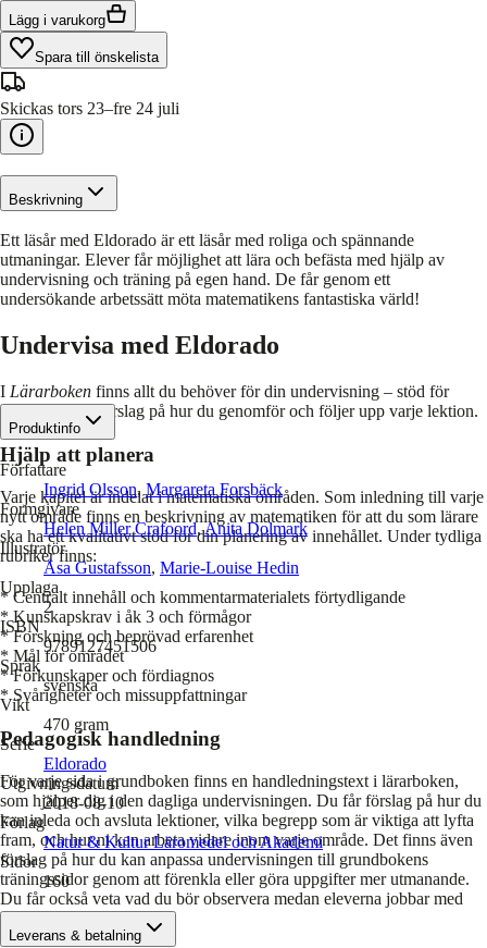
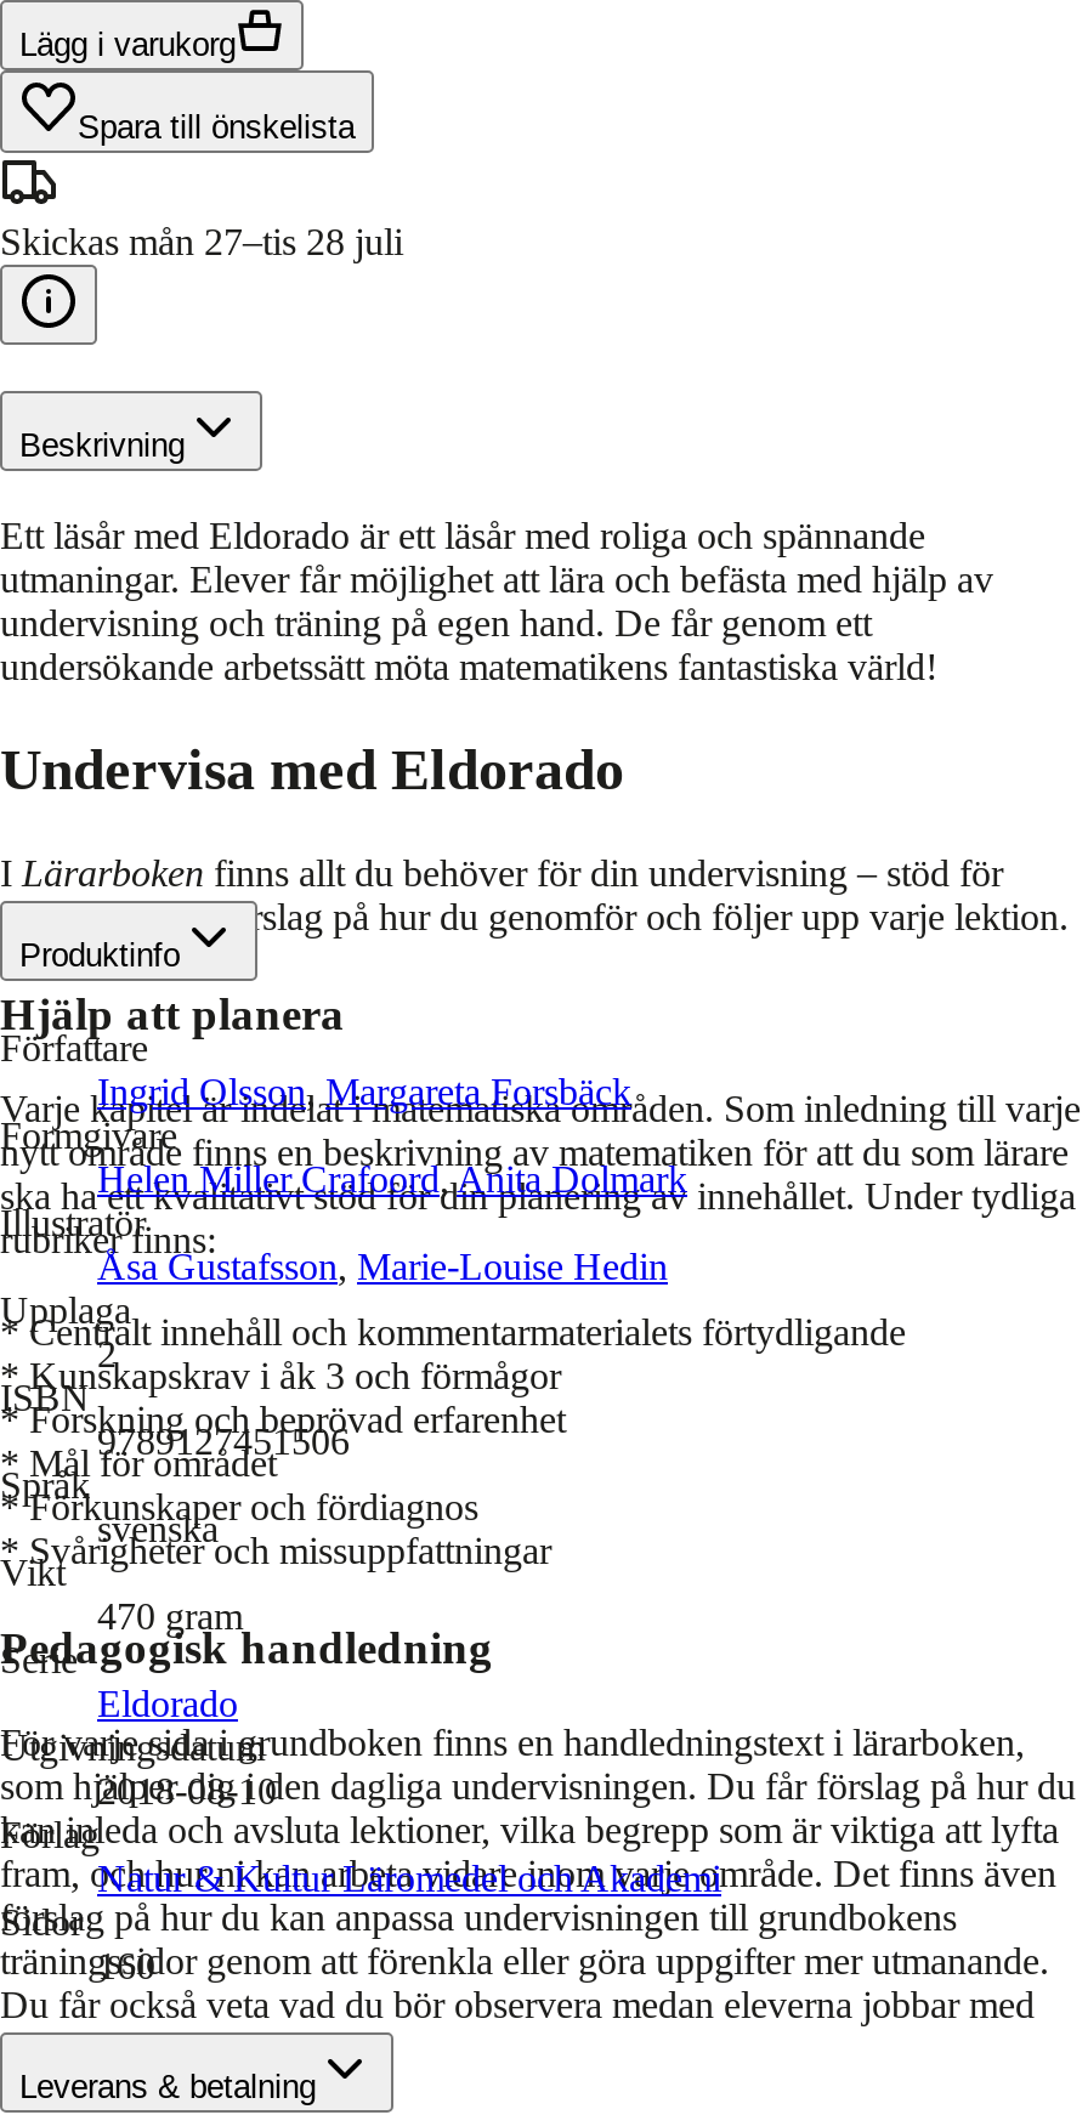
- Skickas tors 23–fre 24 juli
+ Skickas mån 27–tis 28 juli
